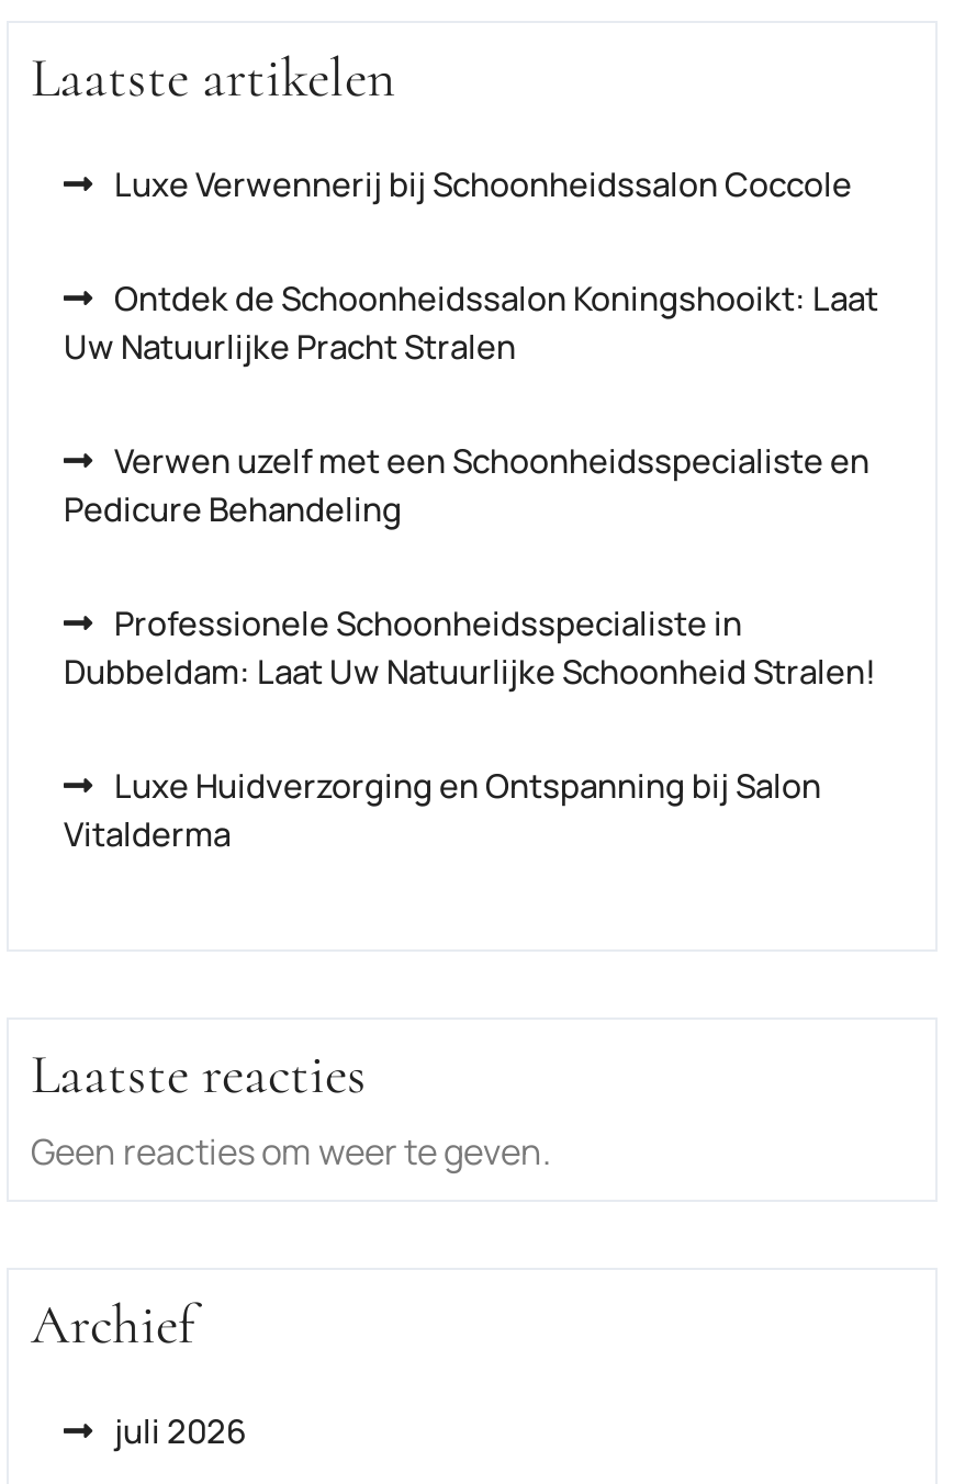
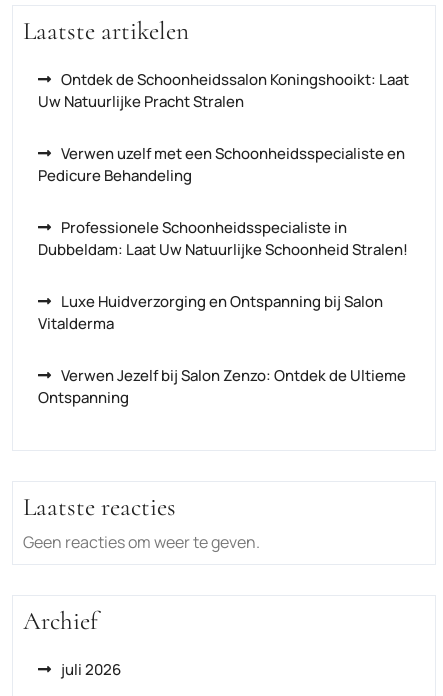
- Luxe Verwennerij bij Schoonheidssalon Coccole

moved up: Ontdek de Schoonheidssalon Koningshooikt: Laat | Uw Natuurlijke Pracht Stralen | Verwen uzelf met een Schoonheidsspecialiste en | Pedicure Behandeling | Professionele Schoonheidsspecialiste in | Dubbeldam: Laat Uw Natuurlijke Schoonheid Stralen! | Luxe Huidverzorging en Ontspanning bij Salon | Vitalderma

+ Verwen Jezelf bij Salon Zenzo: Ontdek de Ultieme
+ Ontspanning
